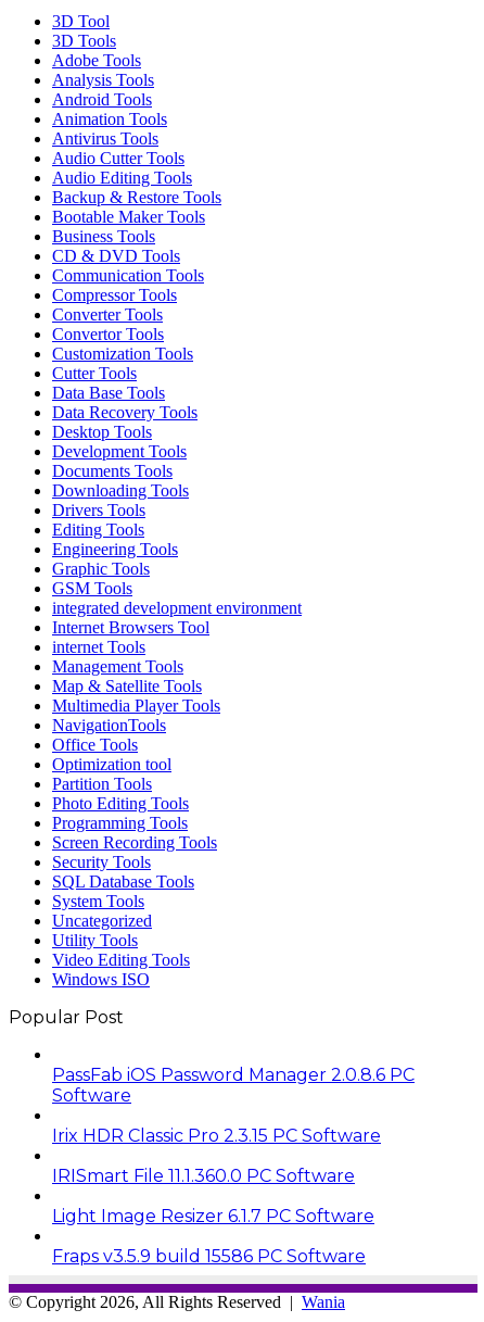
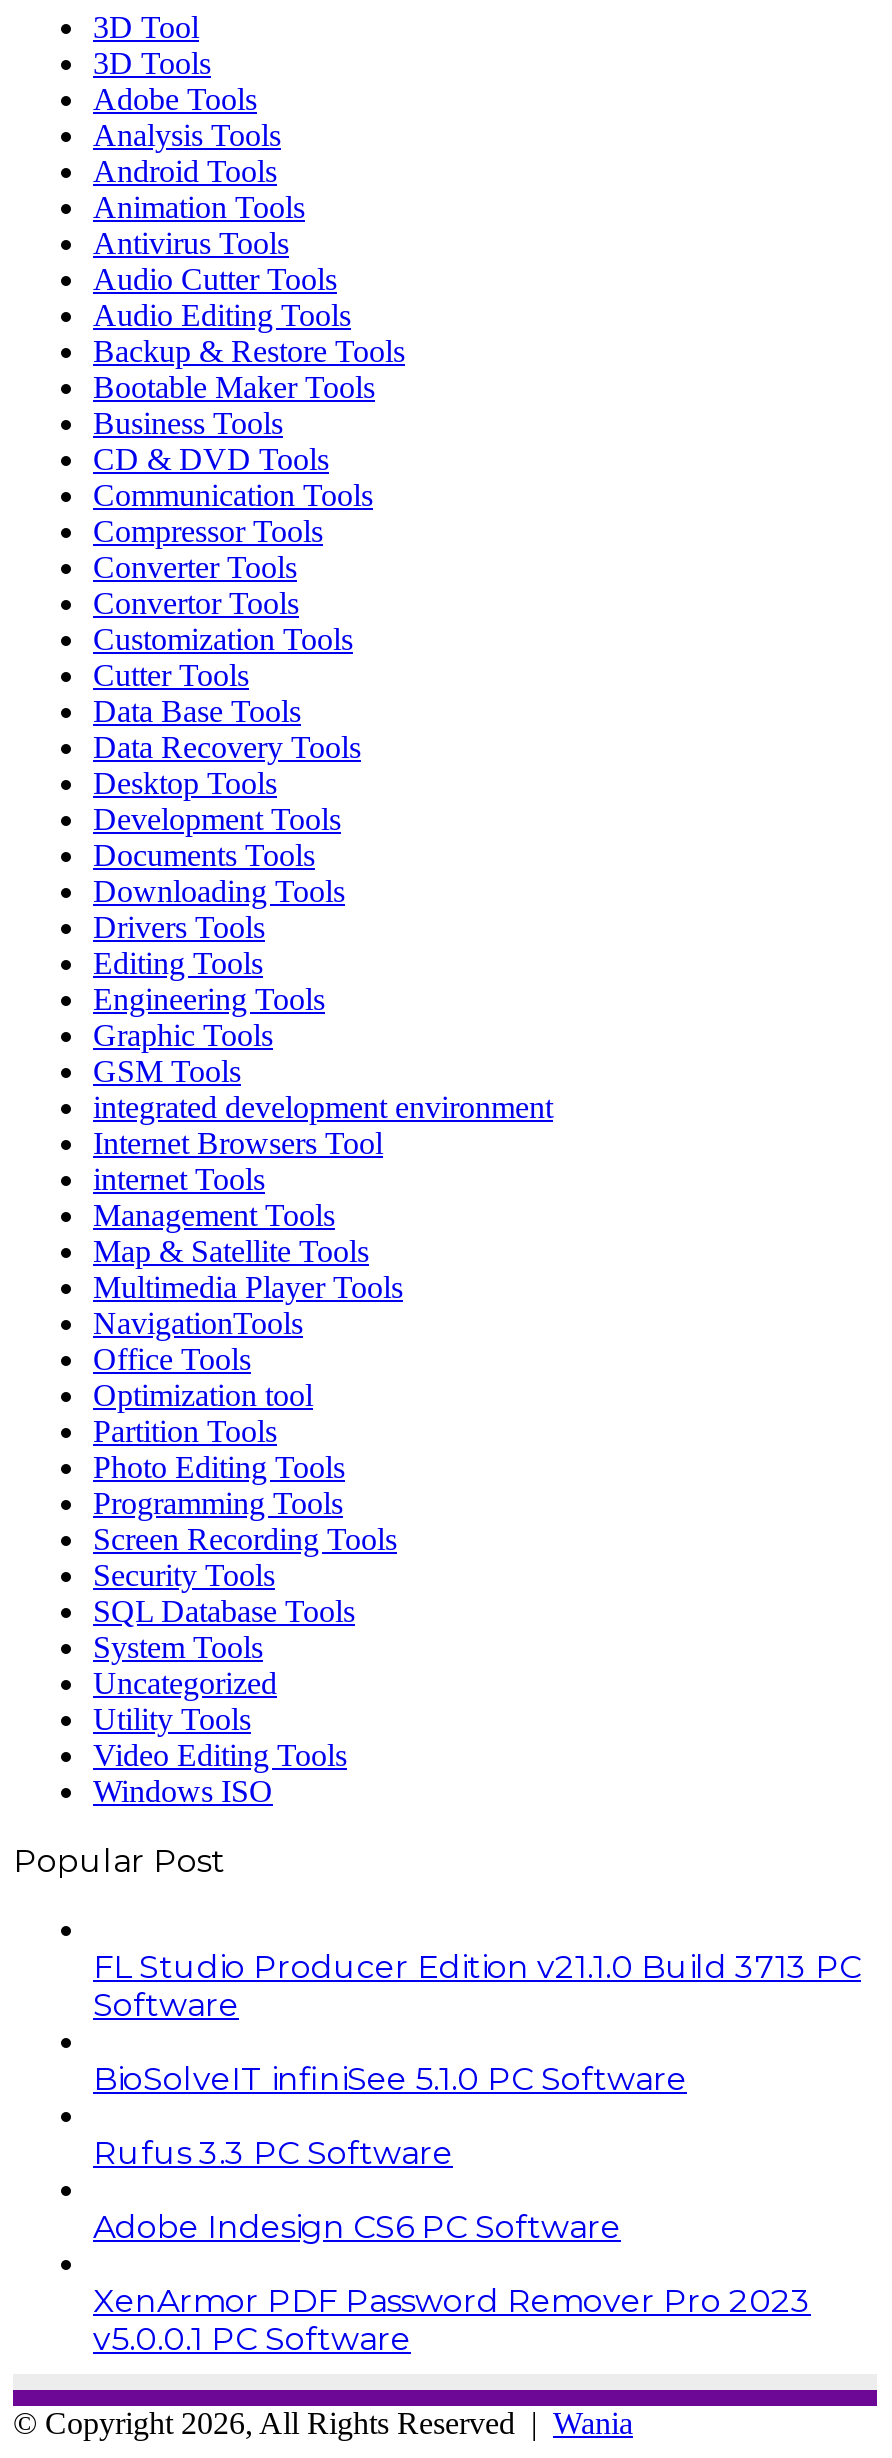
- PassFab iOS Password Manager 2.0.8.6 PC
+ FL Studio Producer Edition v21.1.0 Build 3713 PC

- Irix HDR Classic Pro 2.3.15 PC Software
+ BioSolveIT infiniSee 5.1.0 PC Software

- IRISmart File 11.1.360.0 PC Software
+ Rufus 3.3 PC Software

- Light Image Resizer 6.1.7 PC Software
+ Adobe Indesign CS6 PC Software

- Fraps v3.5.9 build 15586 PC Software
+ XenArmor PDF Password Remover Pro 2023
+ v5.0.0.1 PC Software
